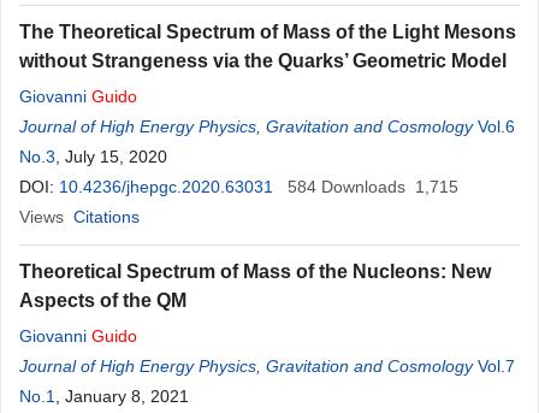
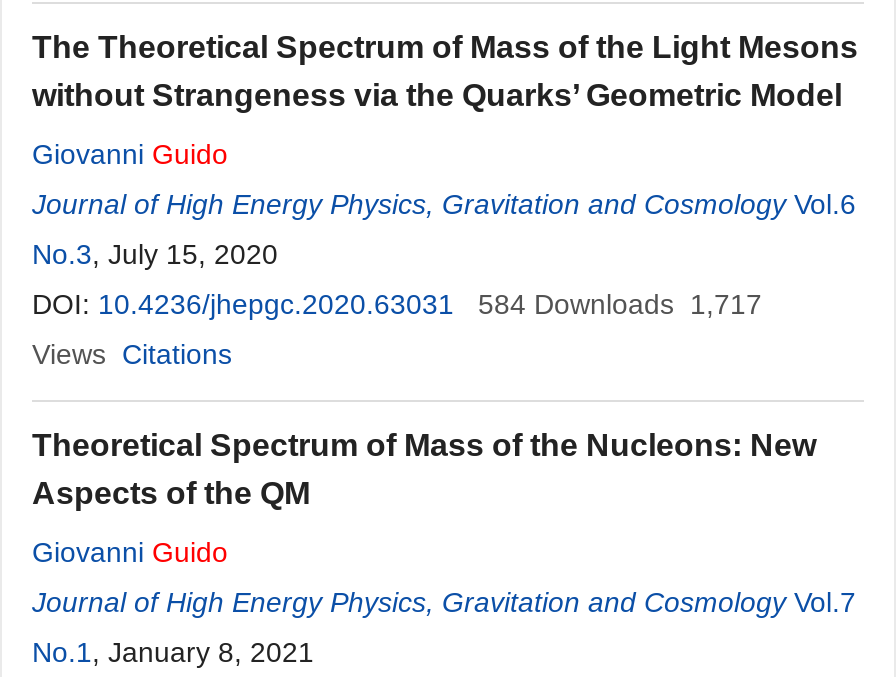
- DOI: 10.4236/jhepgc.2020.63031 584 Downloads 1,715
+ DOI: 10.4236/jhepgc.2020.63031 584 Downloads 1,717
